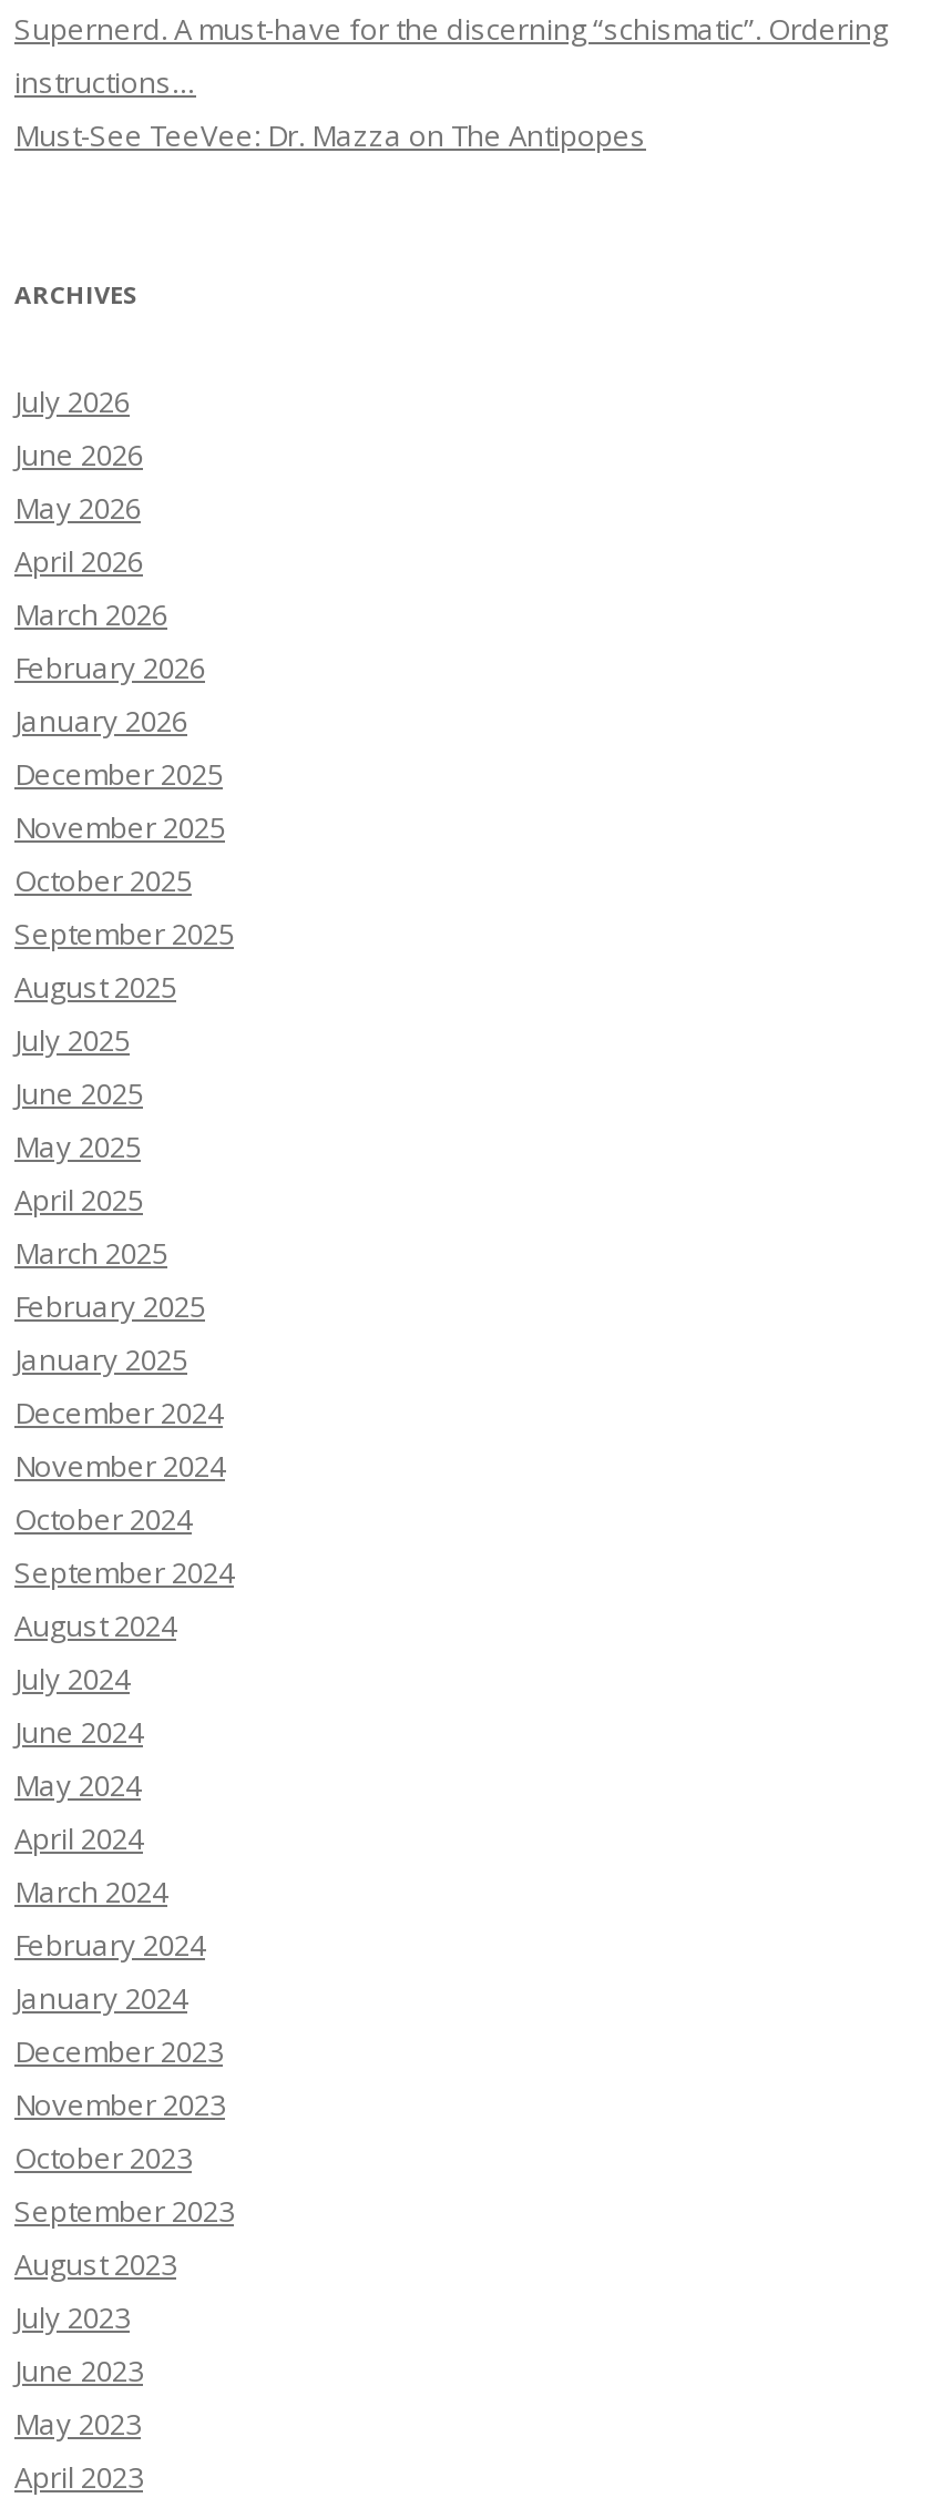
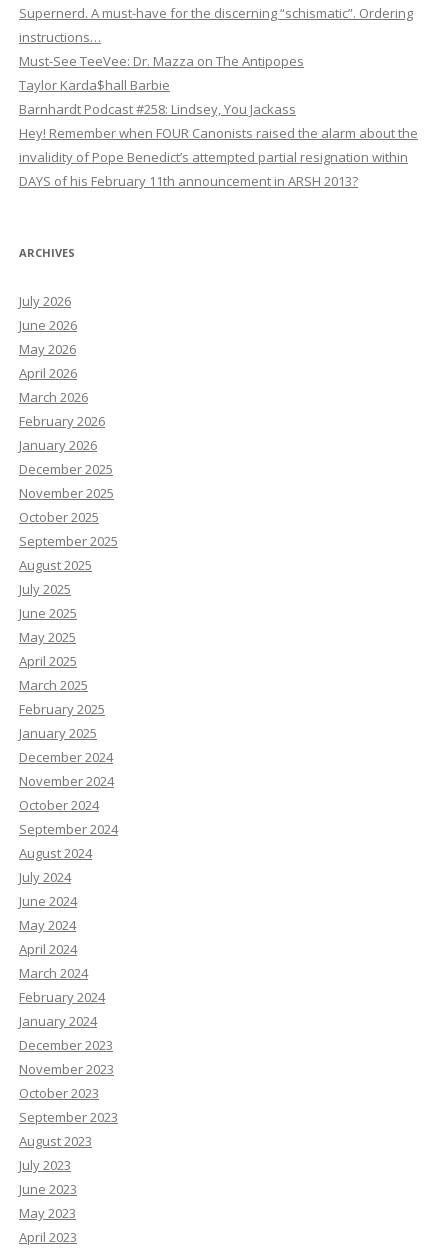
+ Taylor Karda$hall Barbie
+ Barnhardt Podcast #258: Lindsey, You Jackass
+ Hey! Remember when FOUR Canonists raised the alarm about the
+ invalidity of Pope Benedict’s attempted partial resignation within
+ DAYS of his February 11th announcement in ARSH 2013?
